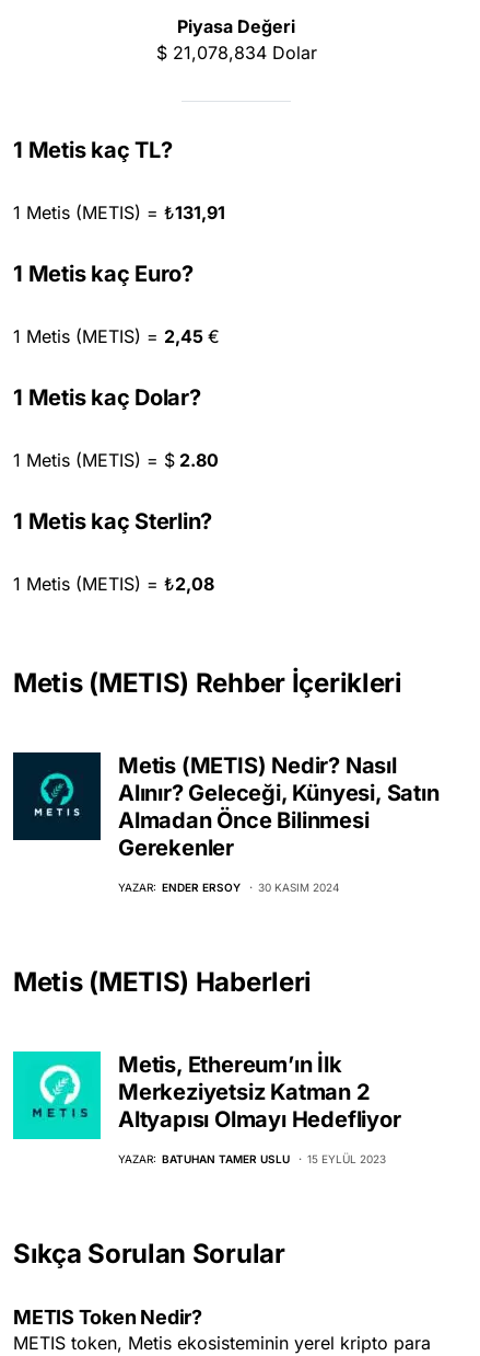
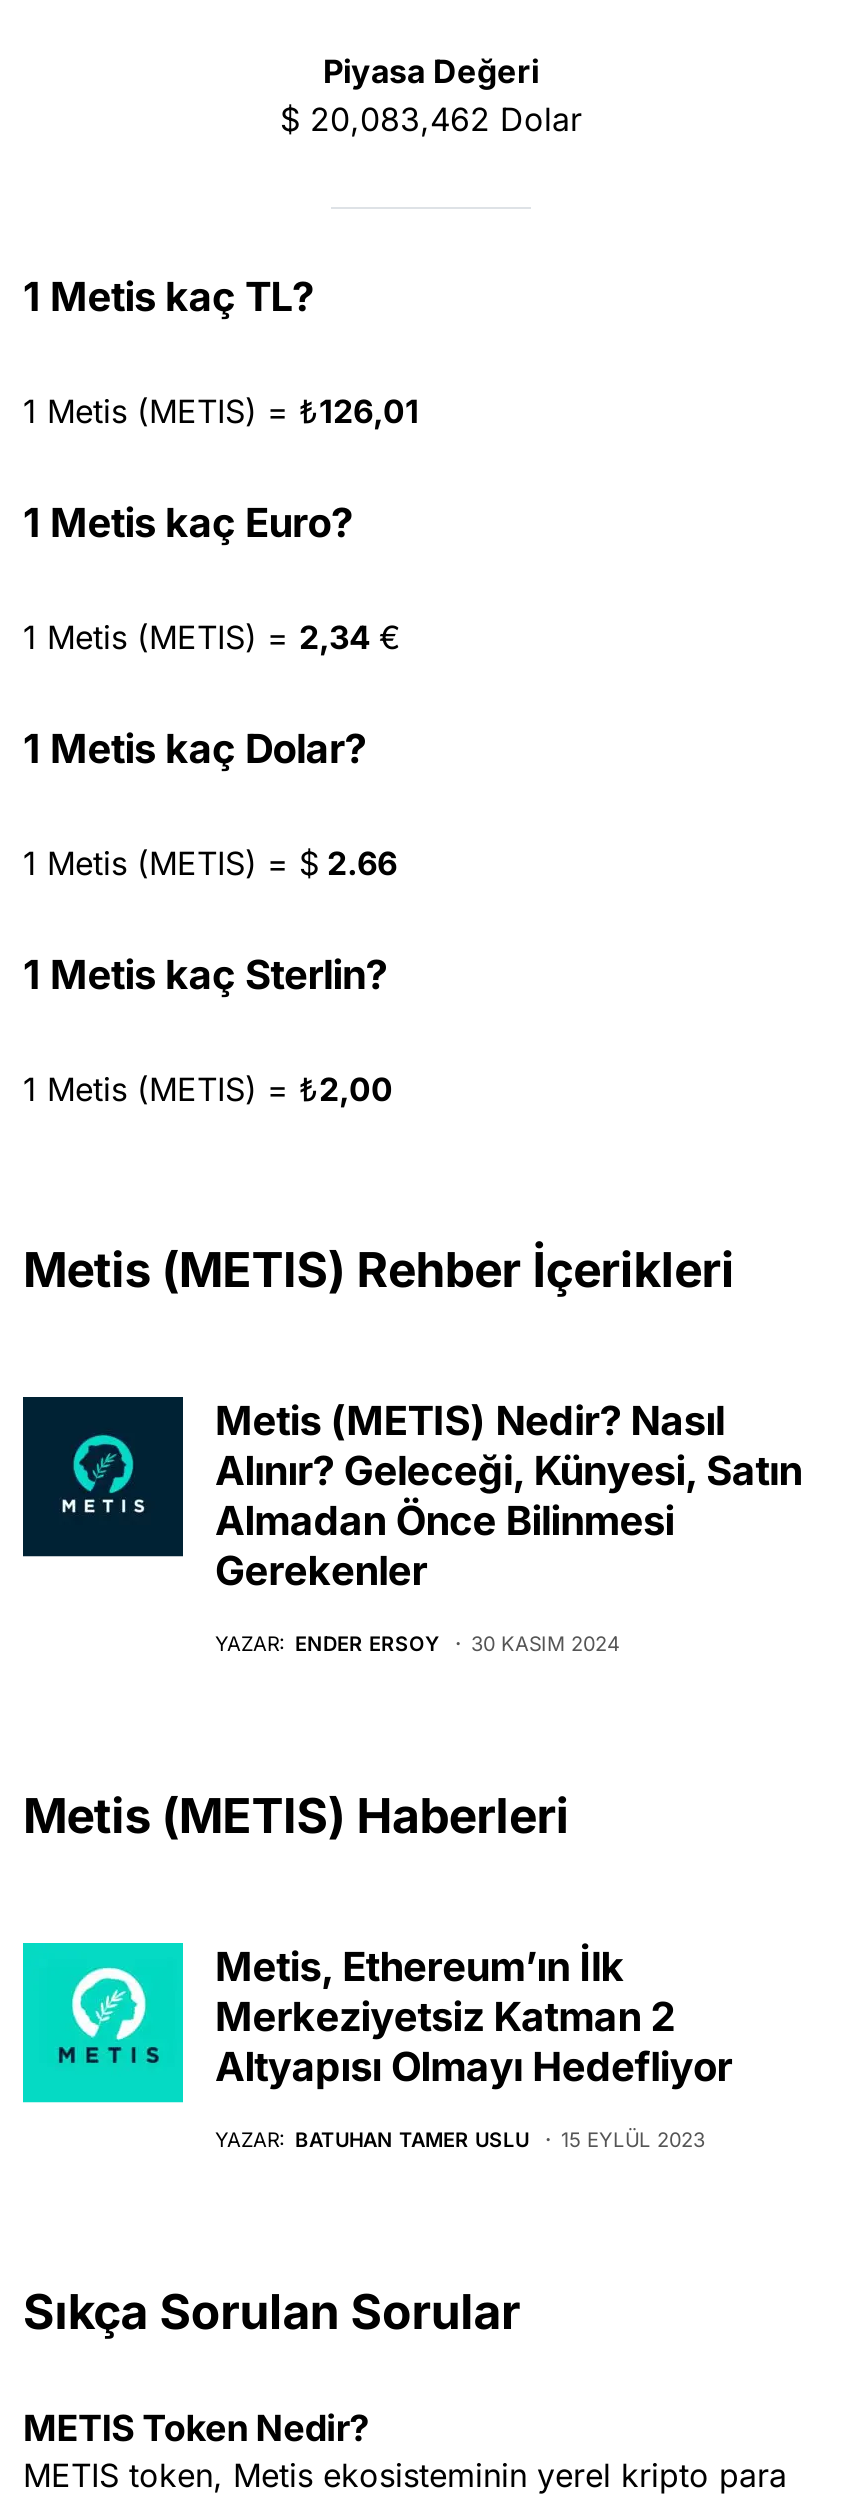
- $ 21,078,834 Dolar
+ $ 20,083,462 Dolar

- 1 Metis (METIS) = ₺131,91
+ 1 Metis (METIS) = ₺126,01

- 1 Metis (METIS) = 2,45 €
+ 1 Metis (METIS) = 2,34 €

- 1 Metis (METIS) = $ 2.80
+ 1 Metis (METIS) = $ 2.66

- 1 Metis (METIS) = ₺2,08
+ 1 Metis (METIS) = ₺2,00
